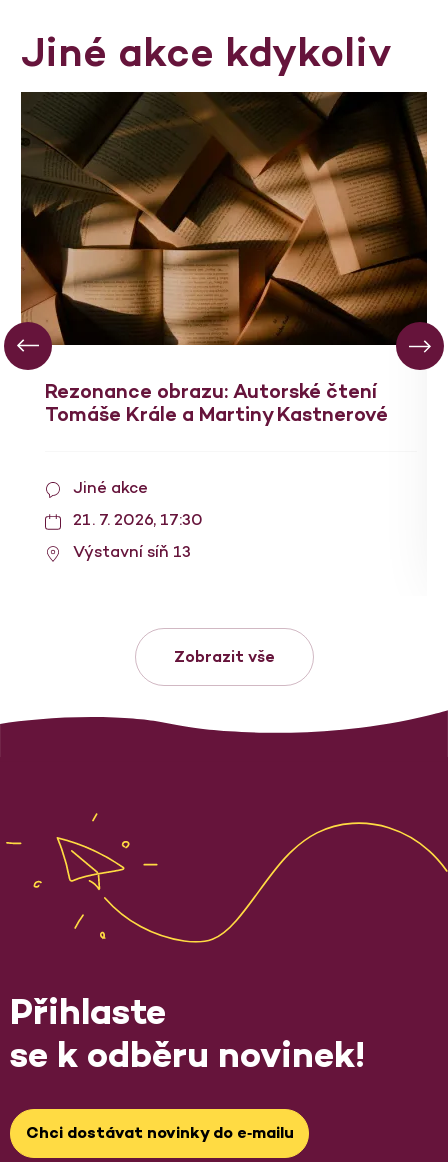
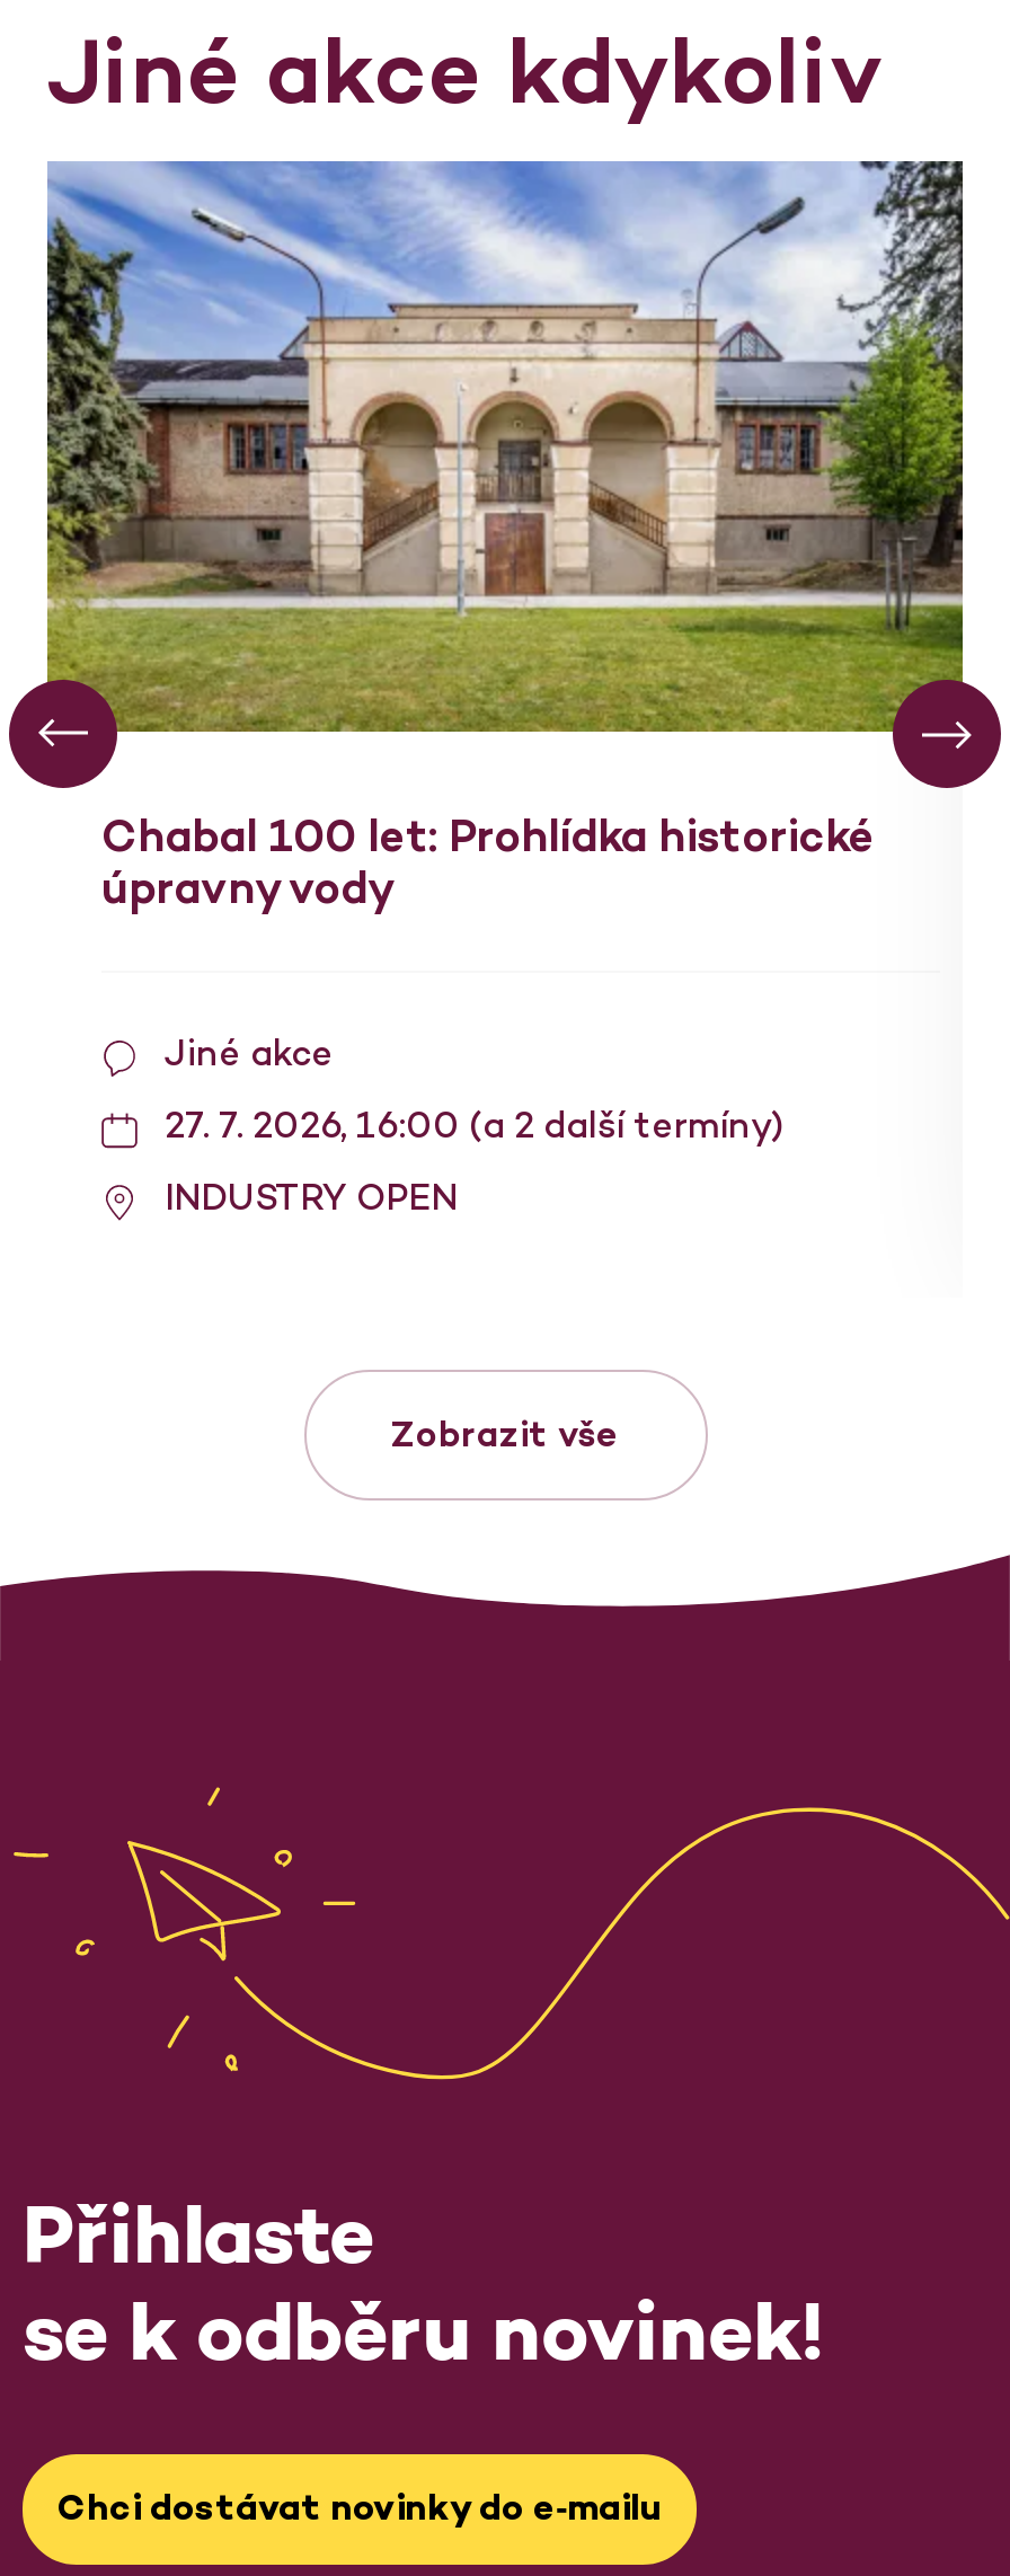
- [image]
- Rezonance obrazu: Autorské čtení
- Tomáše Krále a Martiny Kastnerové
+ [image]
+ Chabal 100 let: Prohlídka historické
+ úpravny vody

- 21. 7. 2026, 17:30
+ 27. 7. 2026, 16:00 (a 2 další termíny)

- Výstavní síň 13
+ INDUSTRY OPEN
